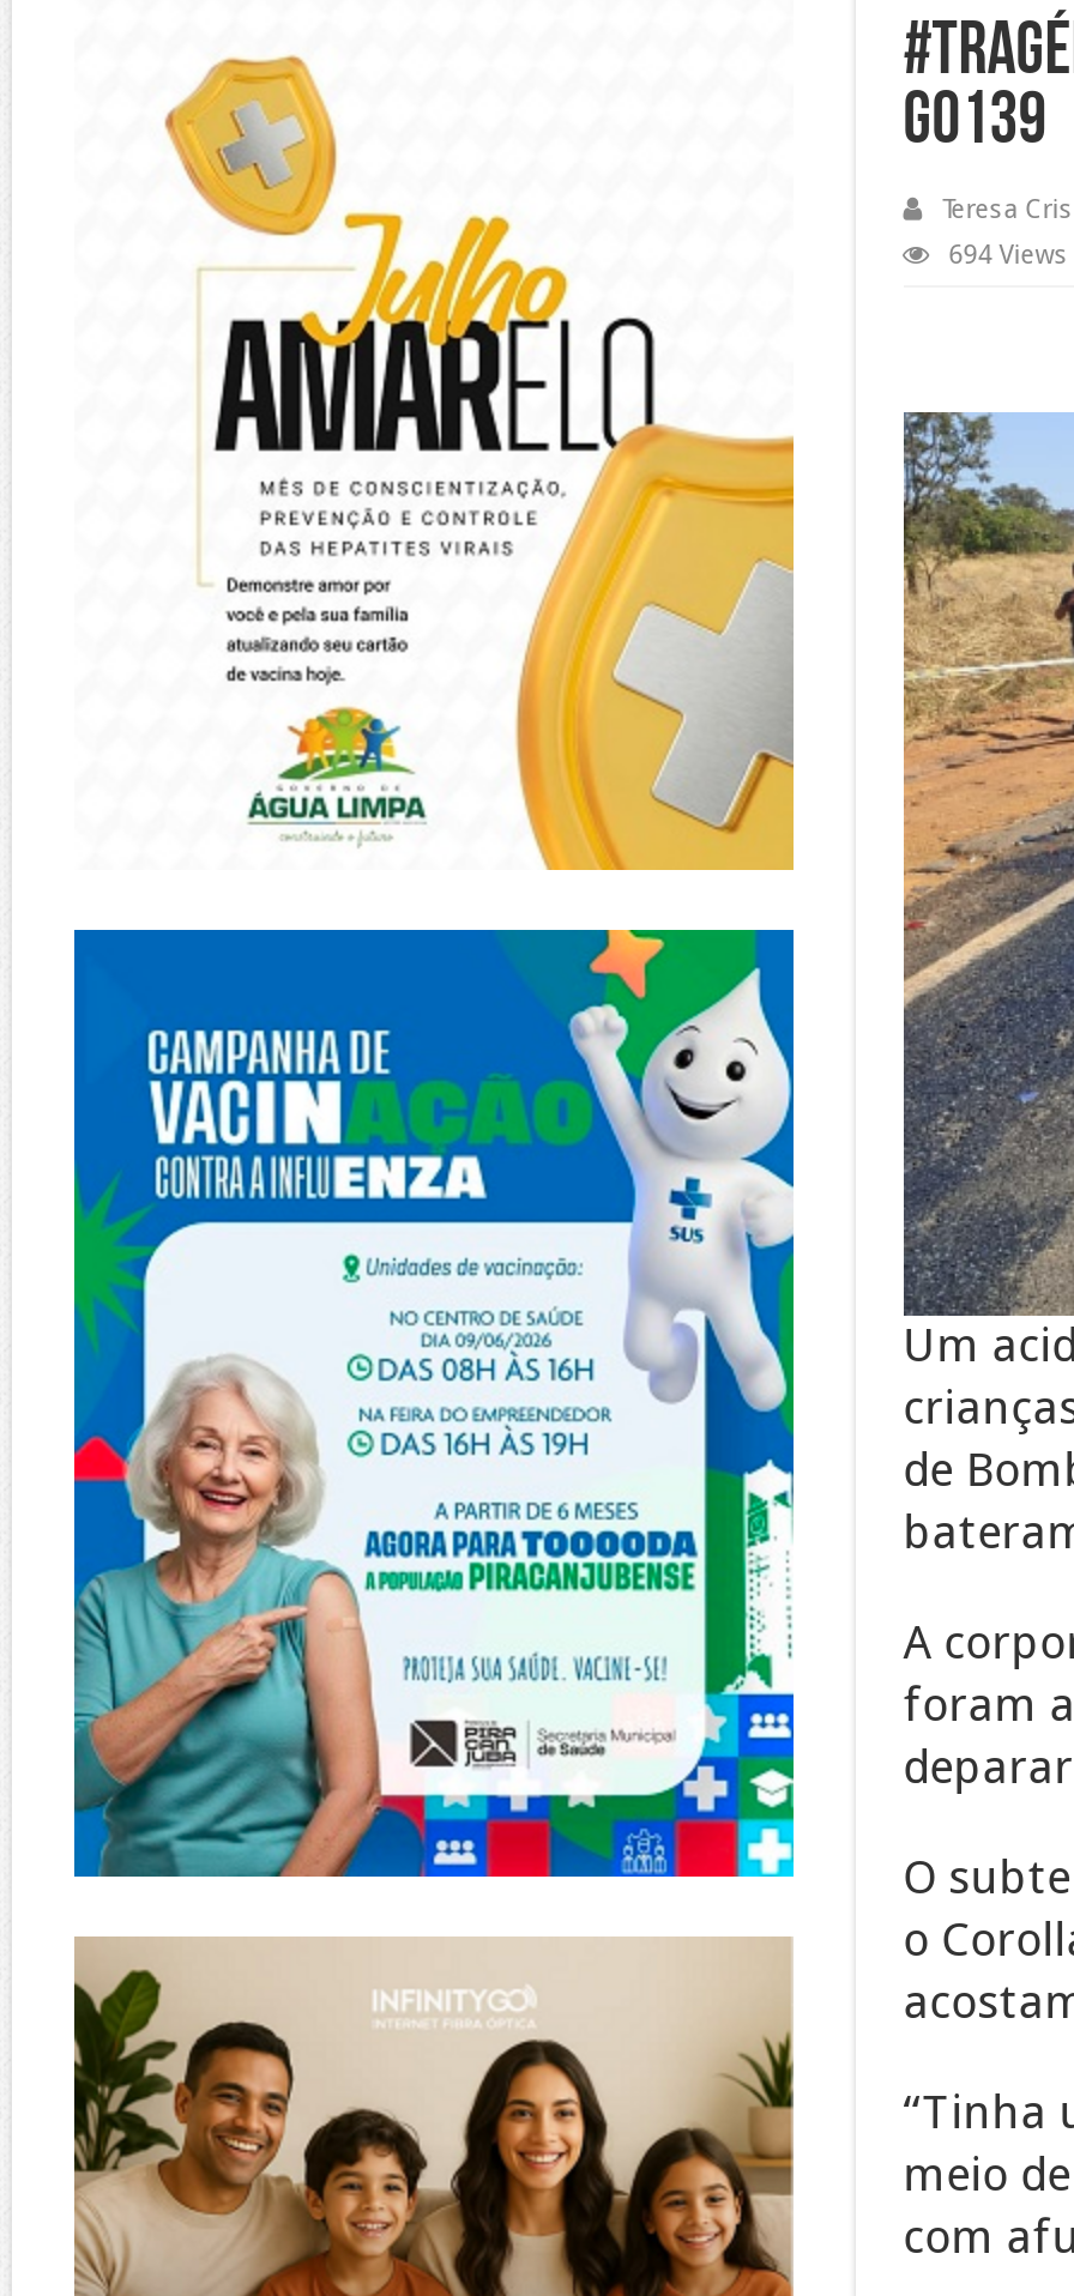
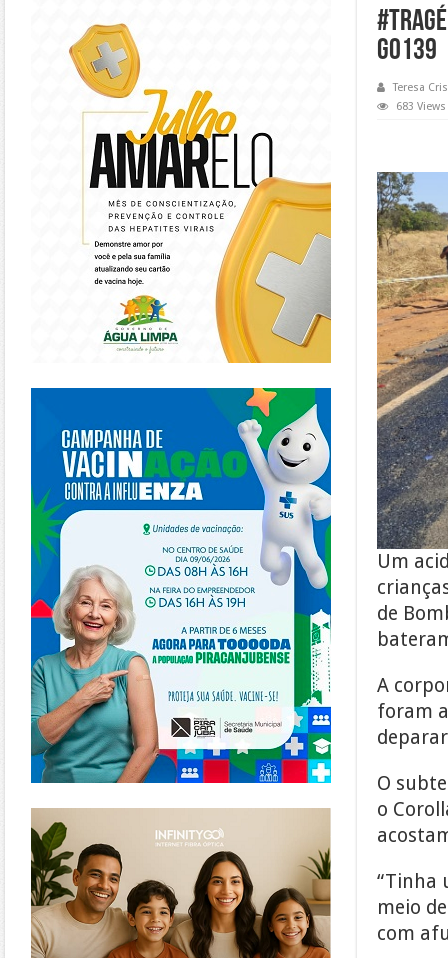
- 694 Views
+ 683 Views
